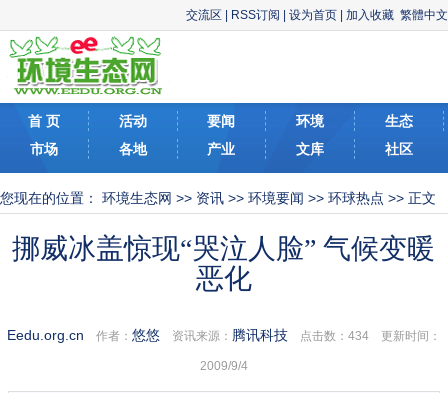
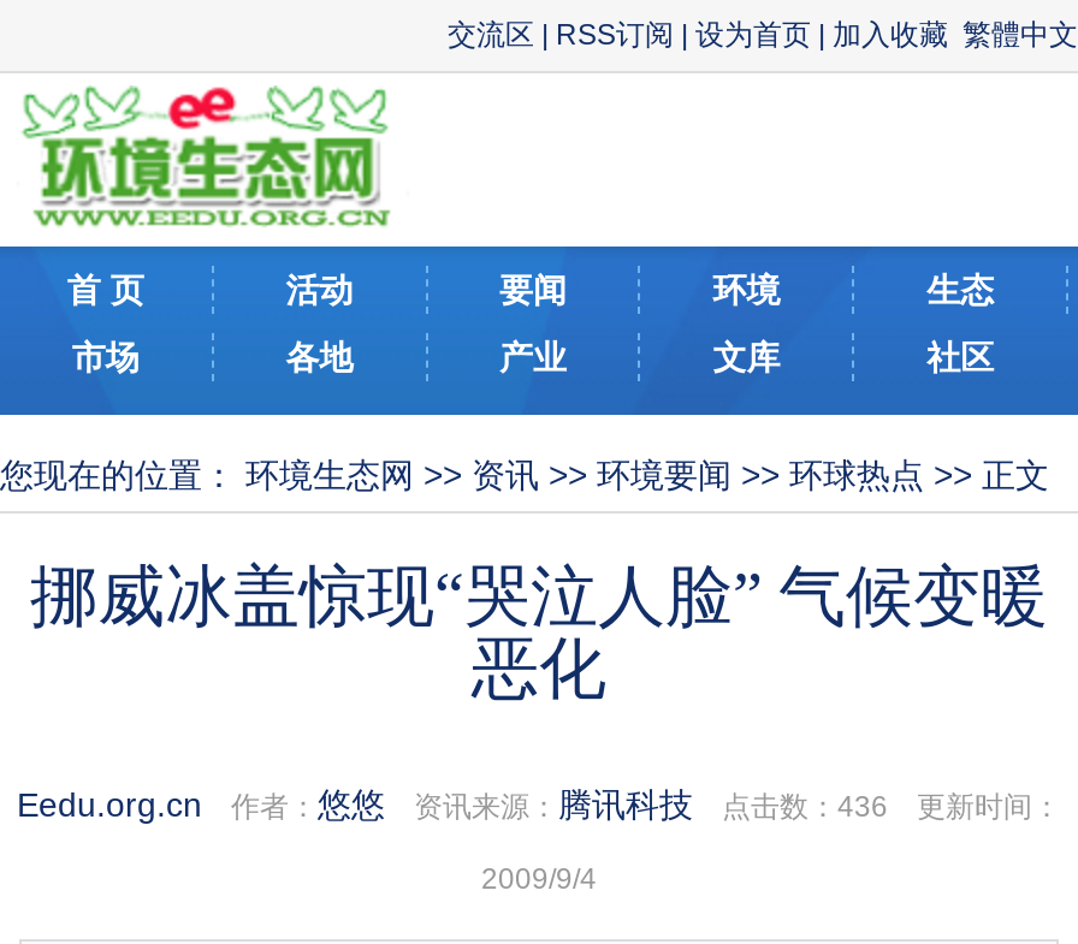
- Eedu.org.cn作者：悠悠资讯来源：腾讯科技点击数：434 更新时间：
+ Eedu.org.cn作者：悠悠资讯来源：腾讯科技点击数：436 更新时间：
